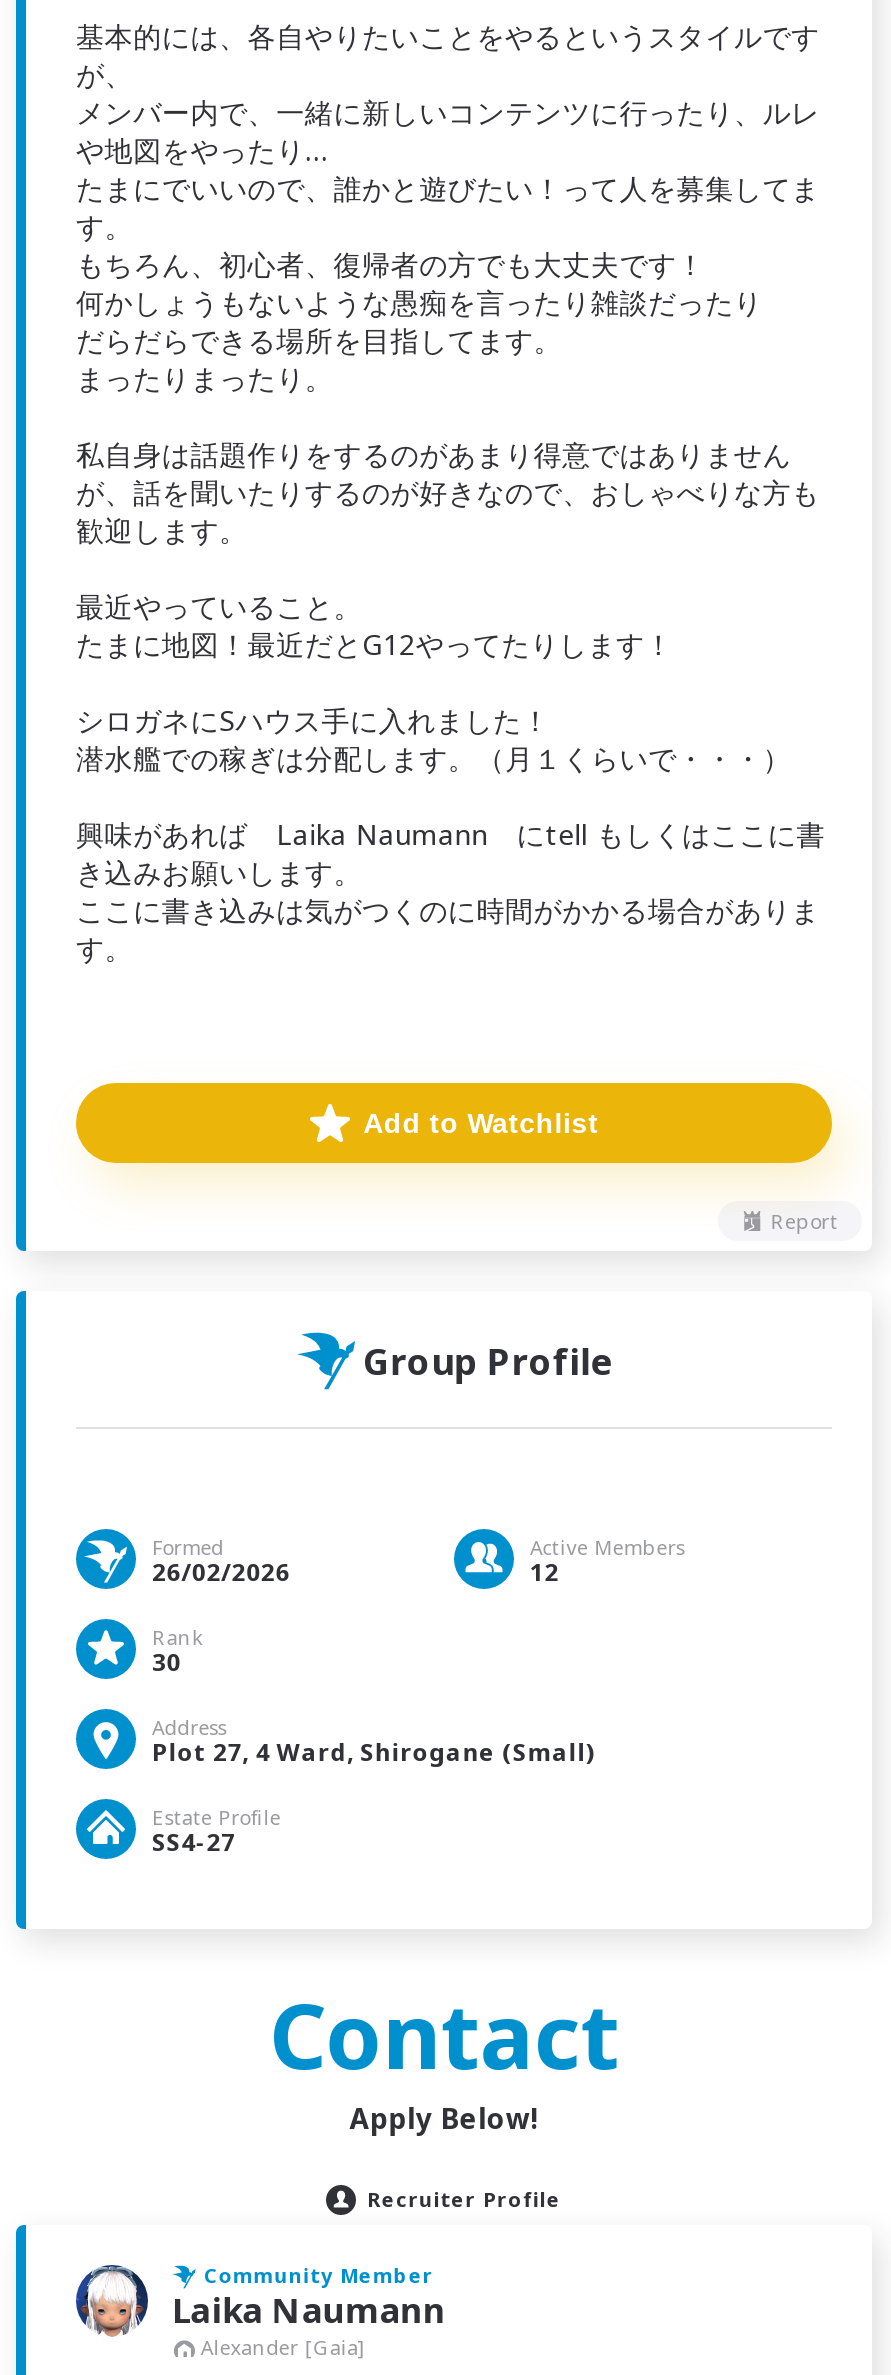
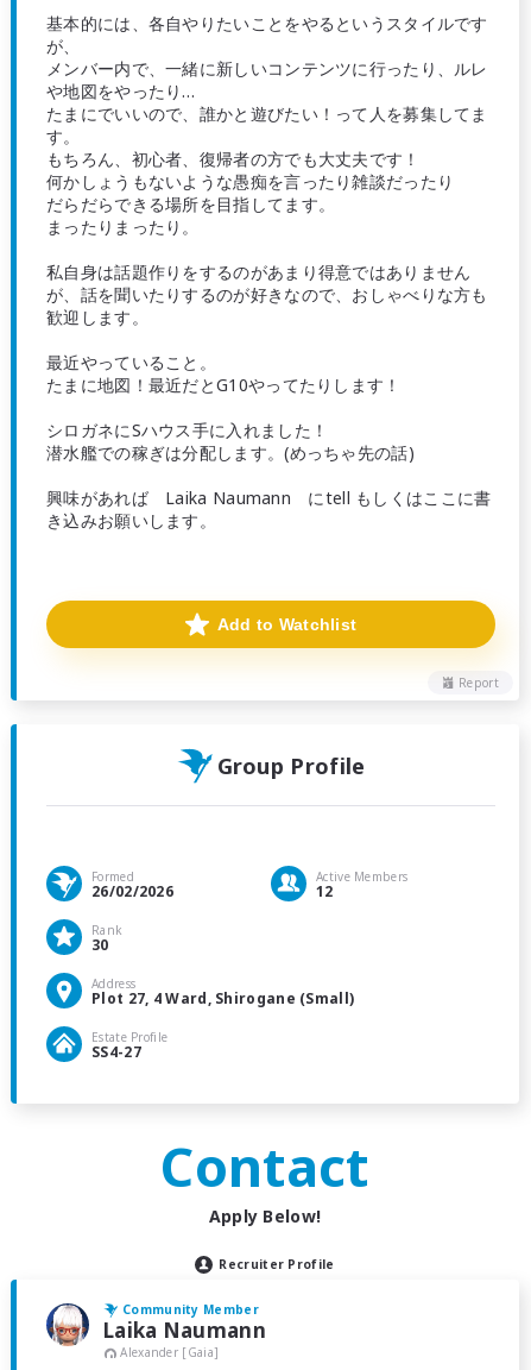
- たまに地図！最近だとG12やってたりします！
+ たまに地図！最近だとG10やってたりします！

- 潜水艦での稼ぎは分配します。（月１くらいで・・・）
+ 潜水艦での稼ぎは分配します。(めっちゃ先の話)

- ここに書き込みは気がつくのに時間がかかる場合がありま
- す。
